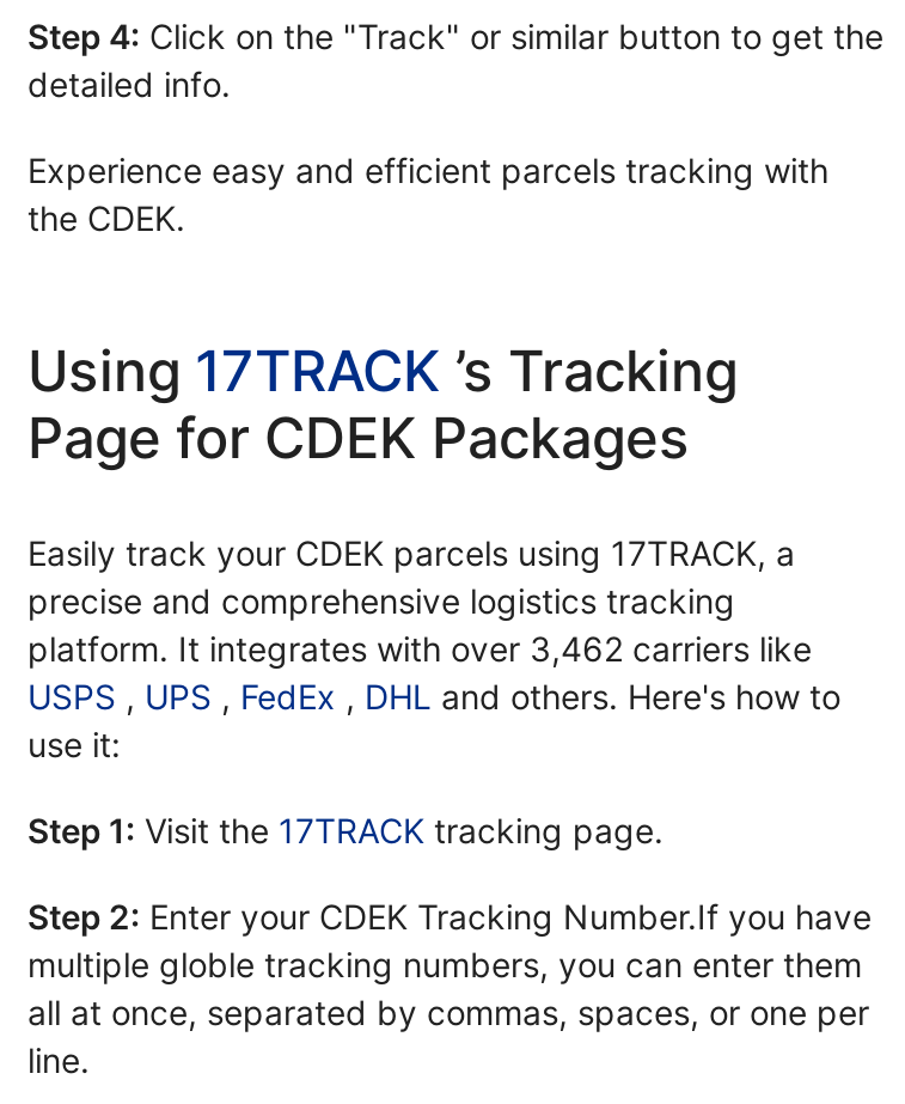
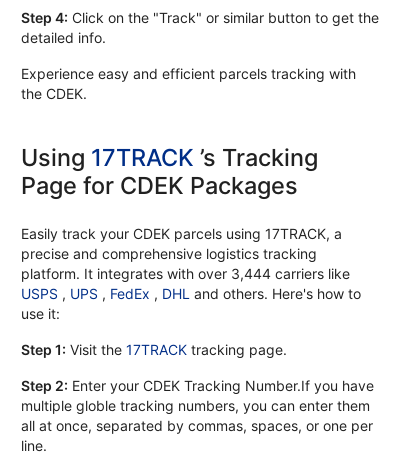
- platform. It integrates with over 3,462 carriers like
+ platform. It integrates with over 3,444 carriers like
